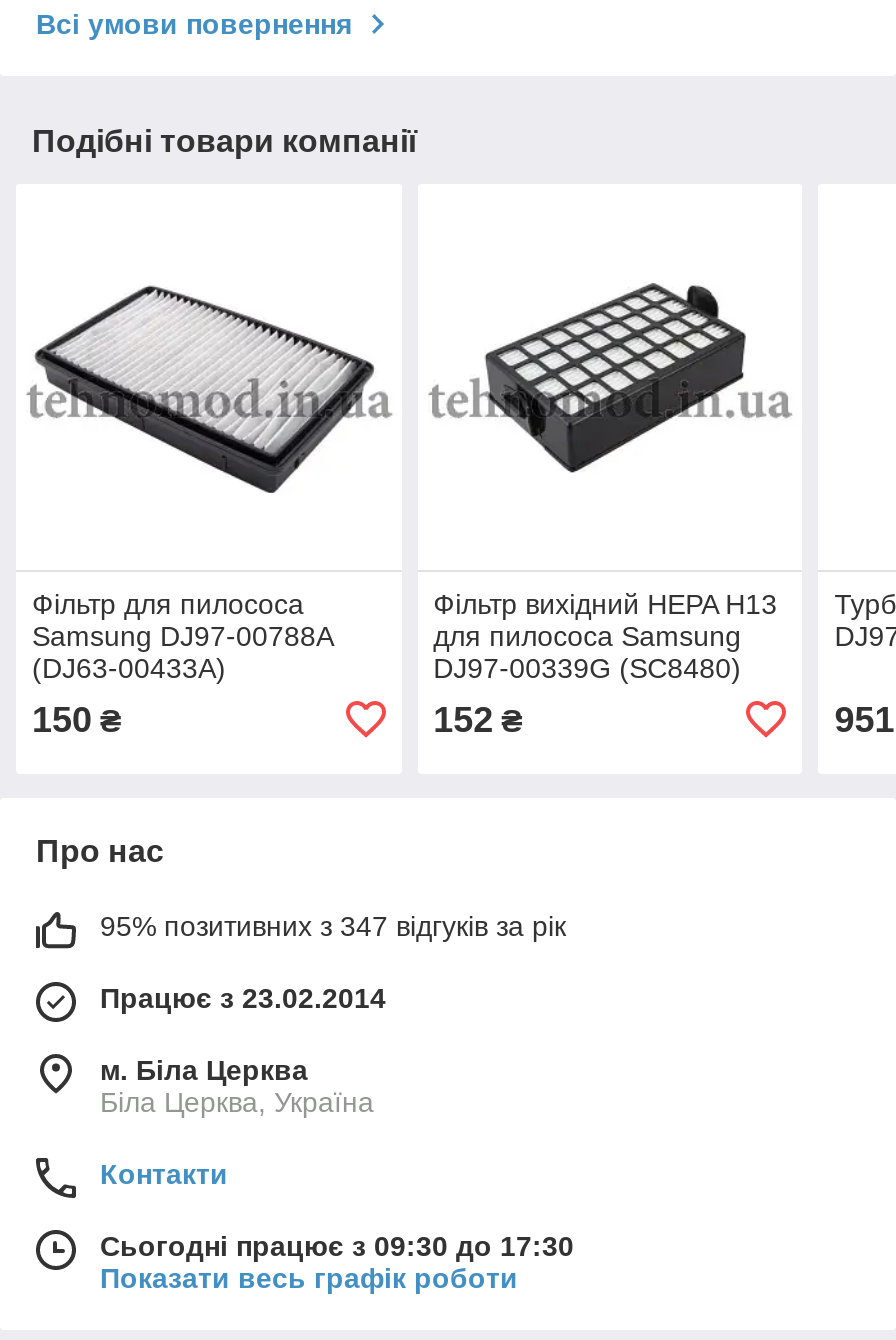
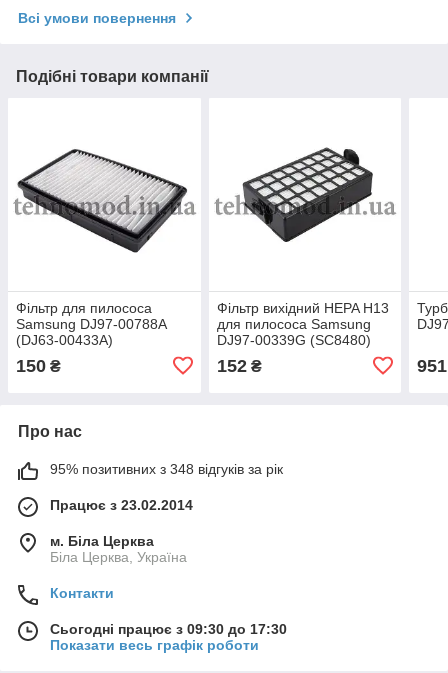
- 95% позитивних з 347 відгуків за рік
+ 95% позитивних з 348 відгуків за рік
